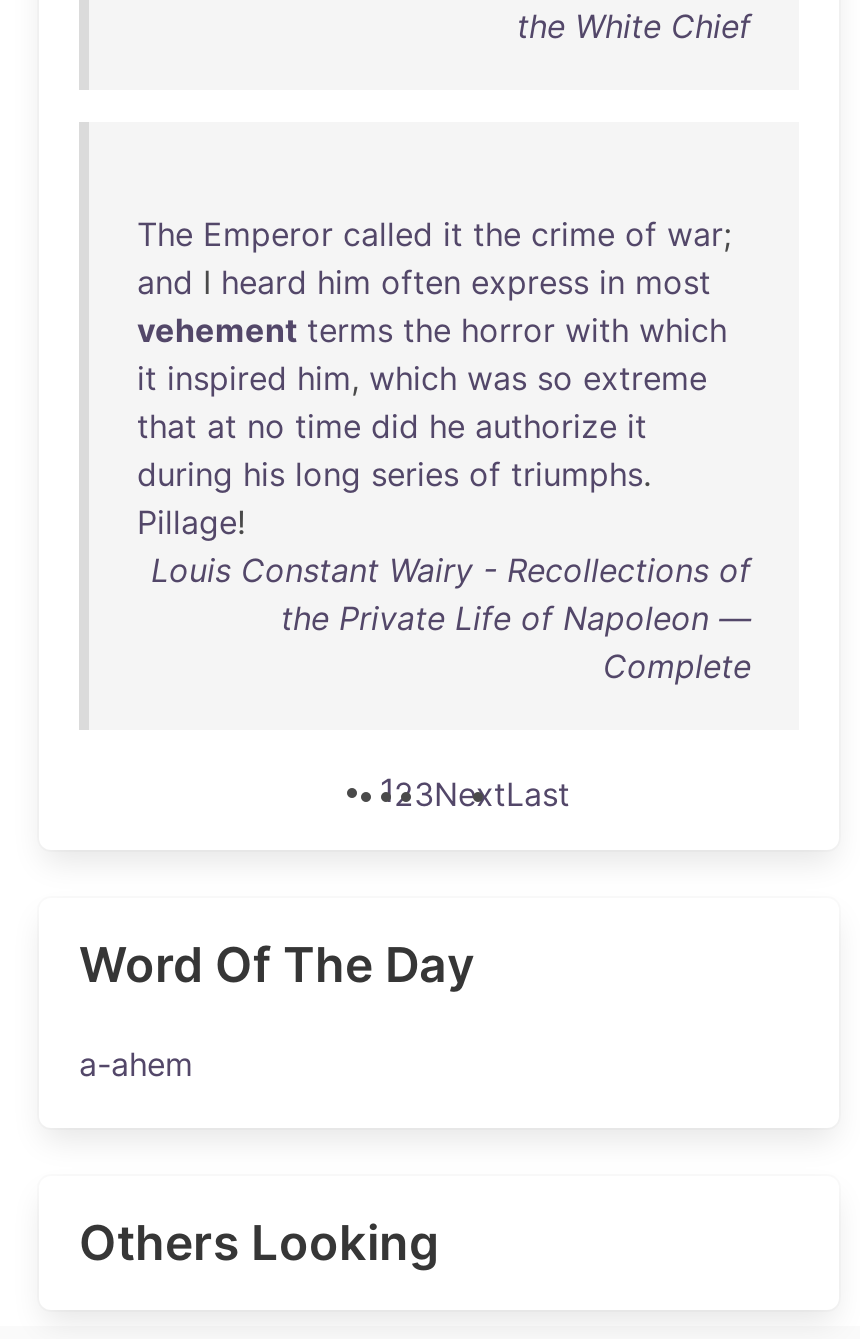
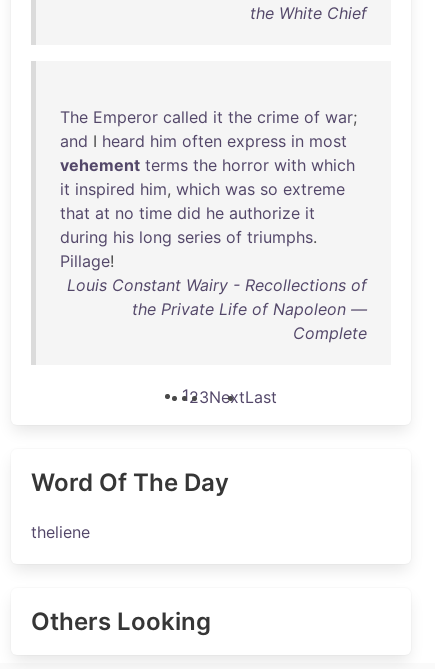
- a-ahem
+ theliene
